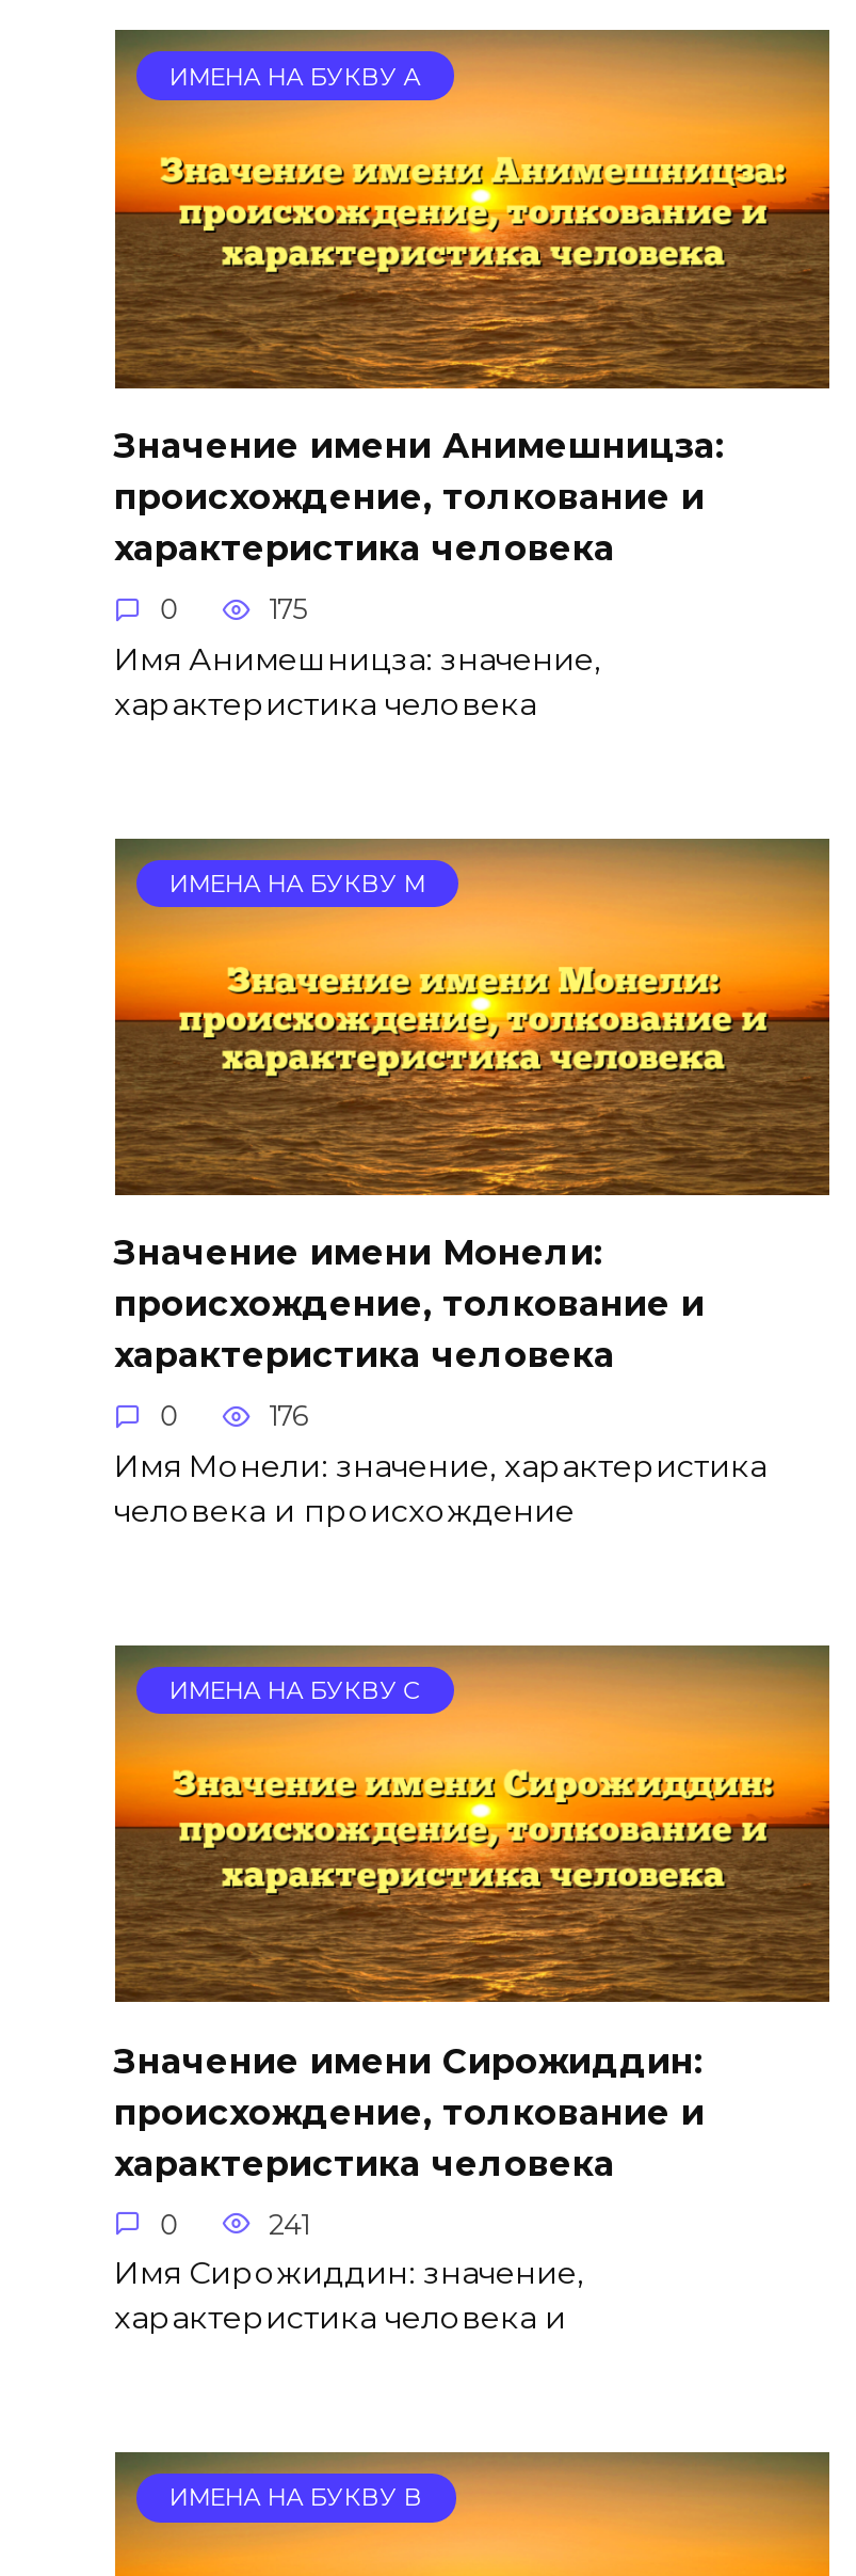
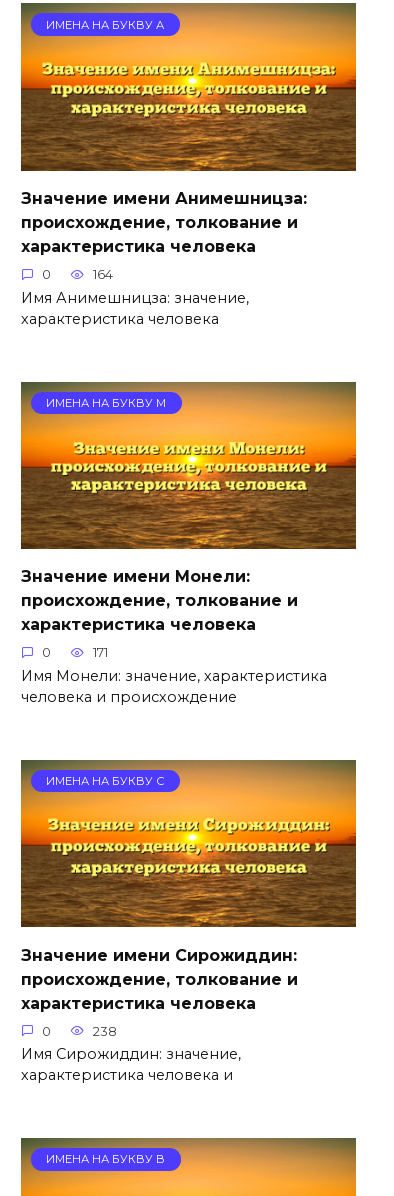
- 175
+ 164

- 176
+ 171

- 241
+ 238
